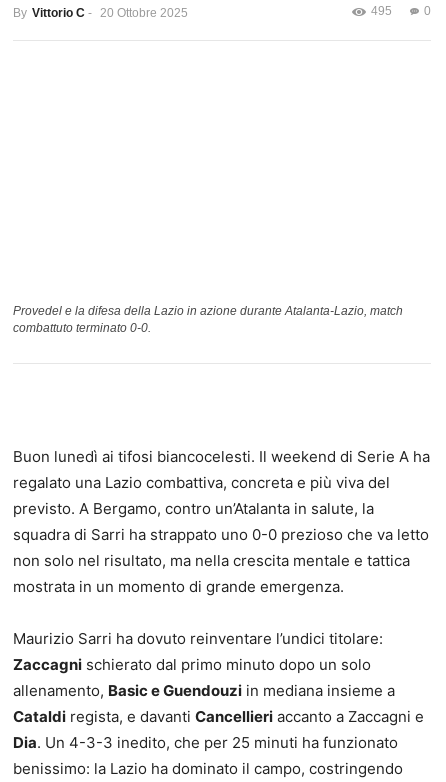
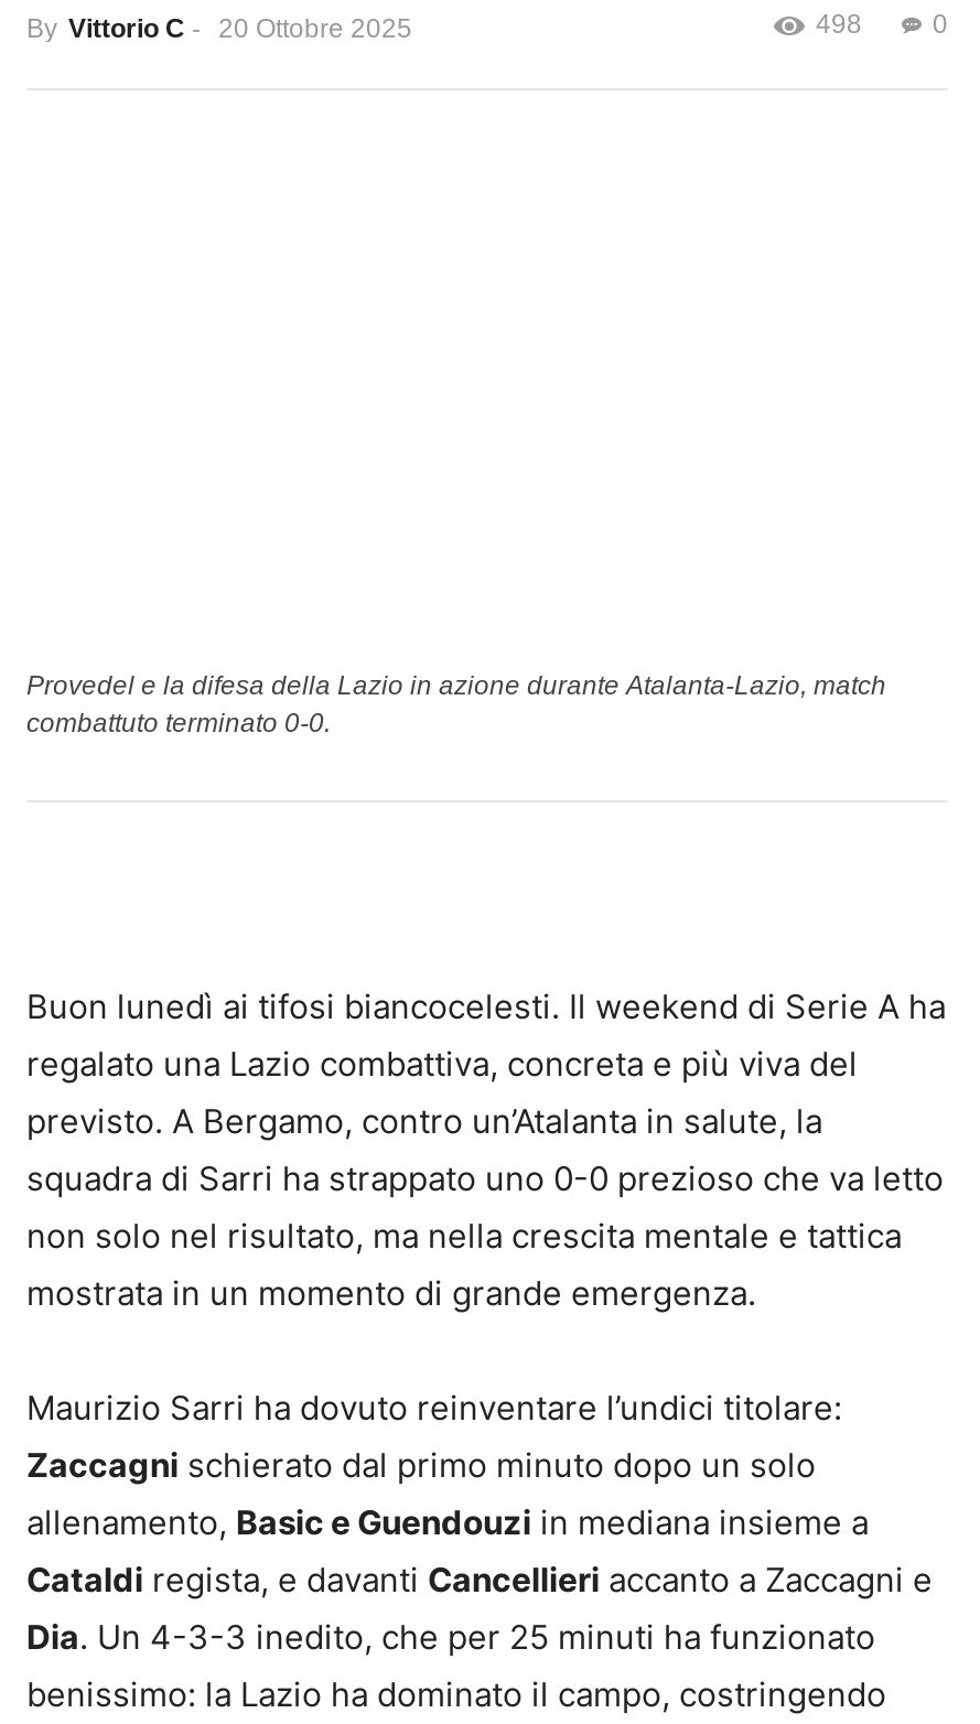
- 495
+ 498
